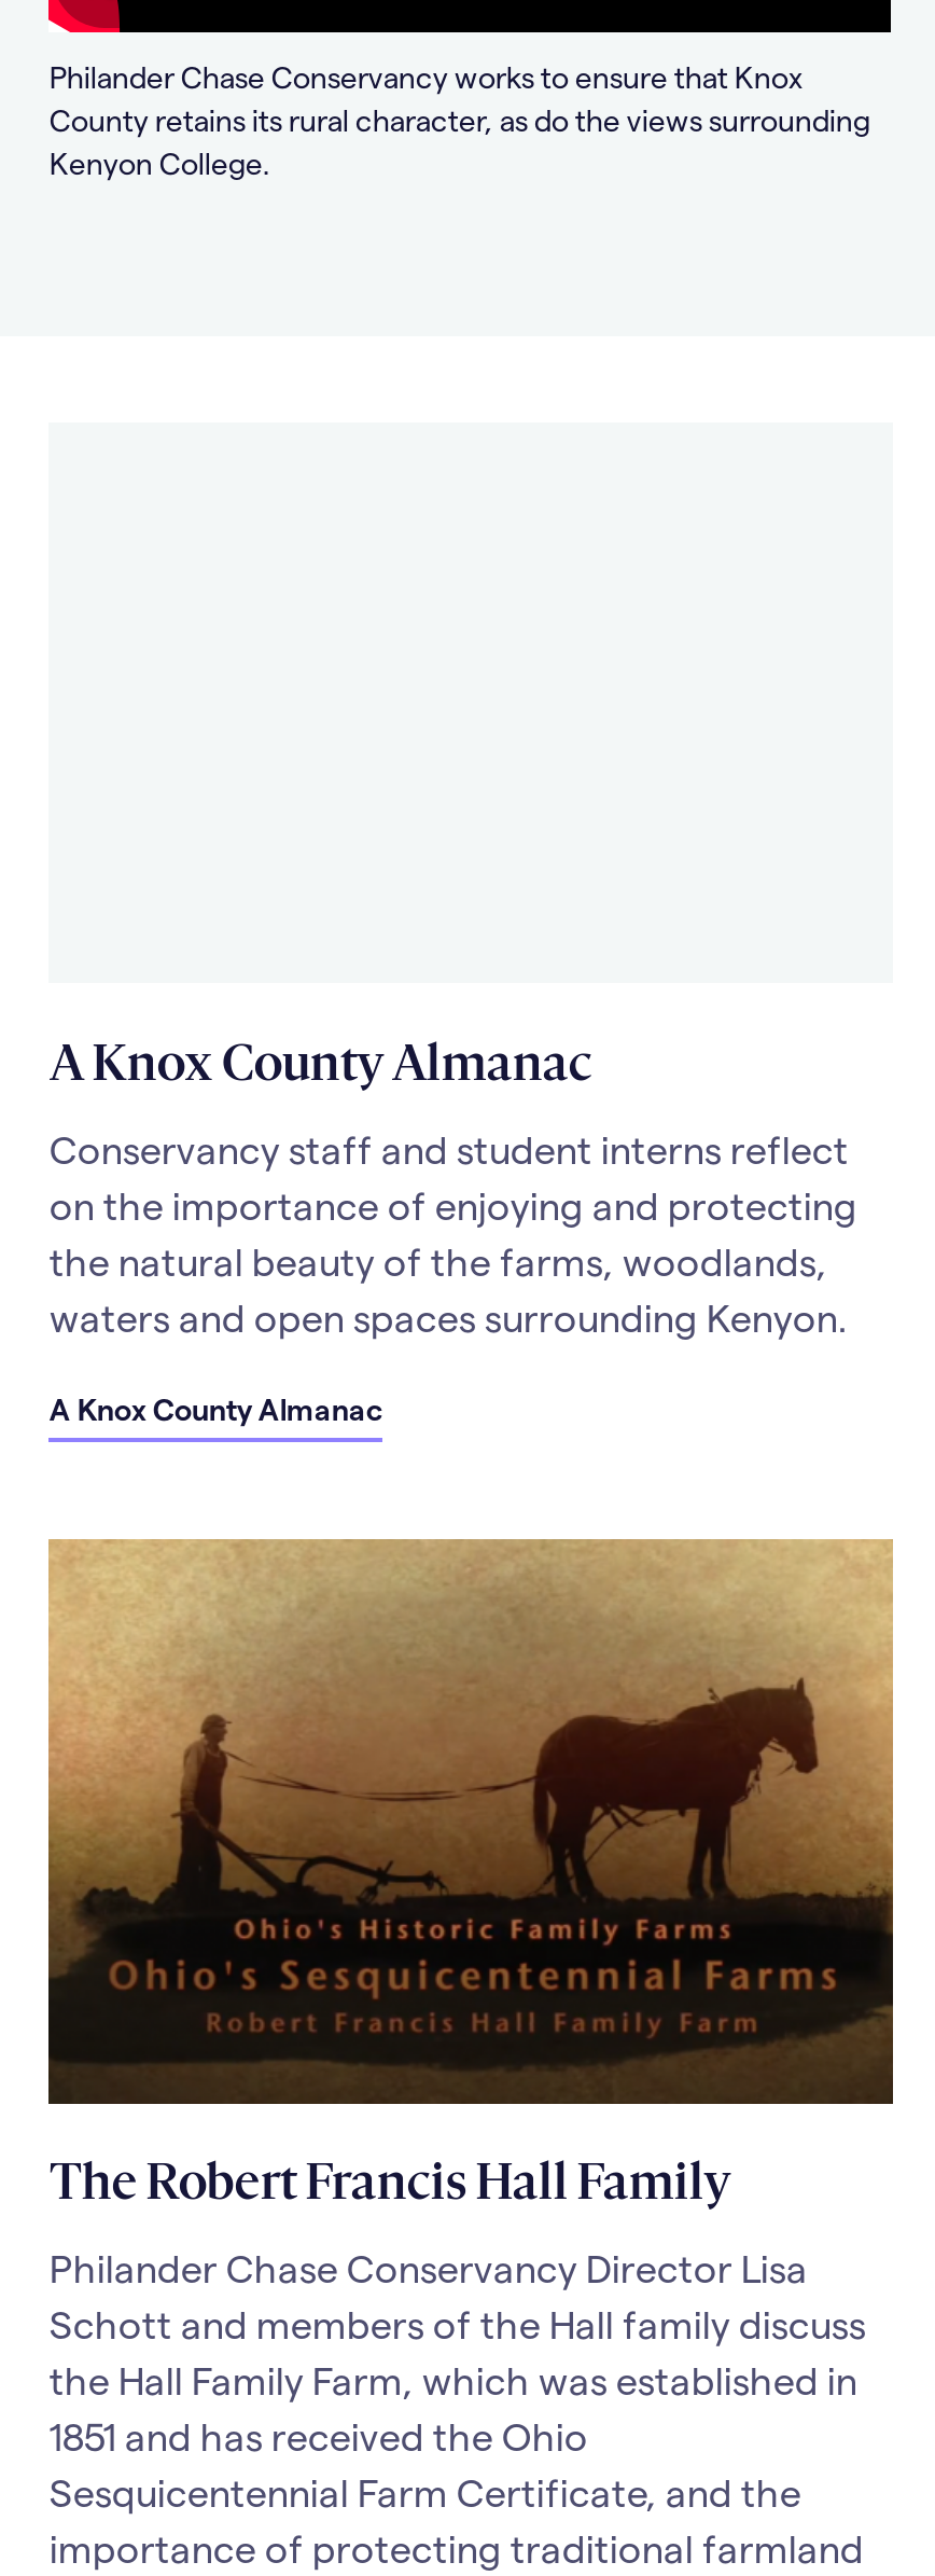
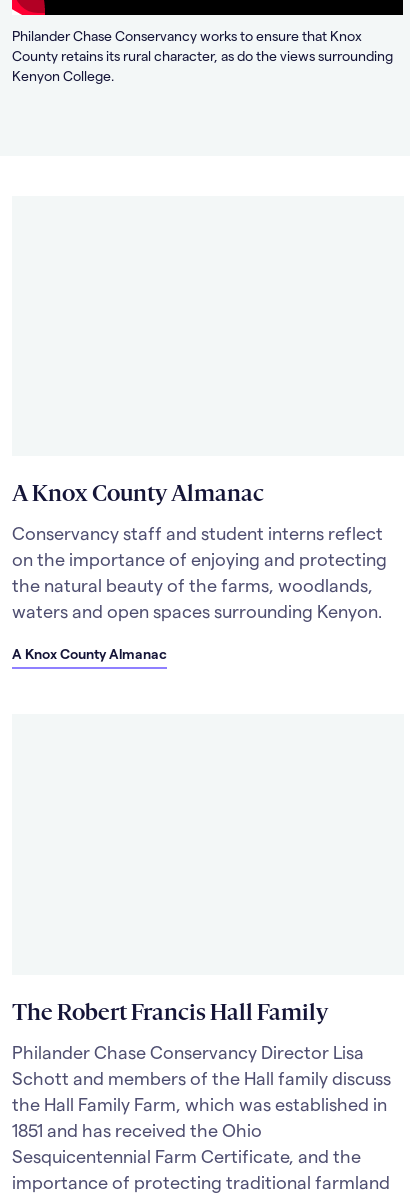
- [image]
